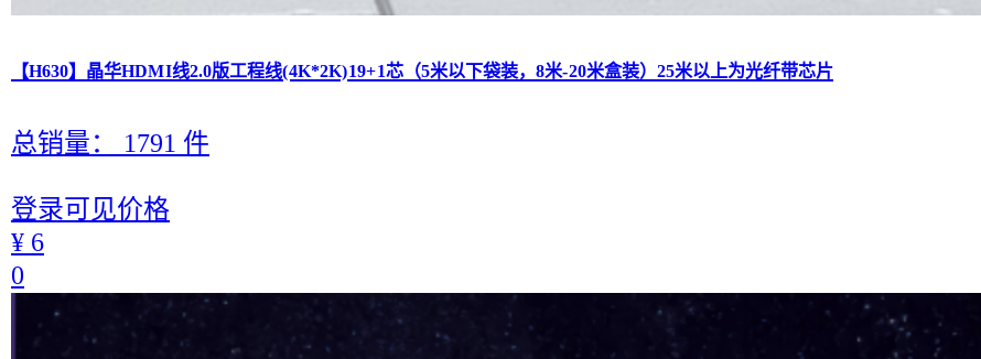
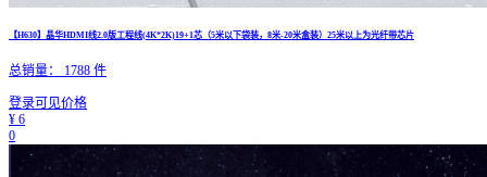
- 总销量：1791件
+ 总销量：1788件
